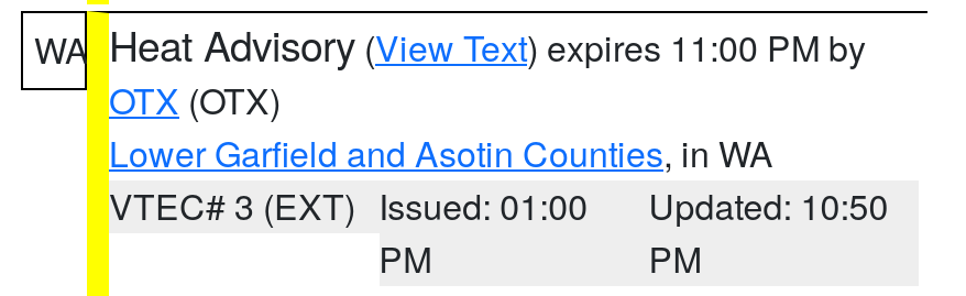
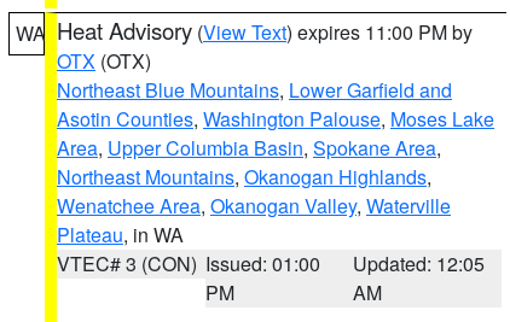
- Lower Garfield and Asotin Counties, in WA
- VTEC# 3 (EXT) Issued: 01:00
+ Northeast Blue Mountains, Lower Garfield and
+ Asotin Counties, Washington Palouse, Moses Lake
+ Area, Upper Columbia Basin, Spokane Area,
+ Northeast Mountains, Okanogan Highlands,
+ Wenatchee Area, Okanogan Valley, Waterville
+ Plateau, in WA
+ VTEC# 3 (CON) Issued: 01:00

- Updated: 10:50
- PM
+ Updated: 12:05
+ AM
